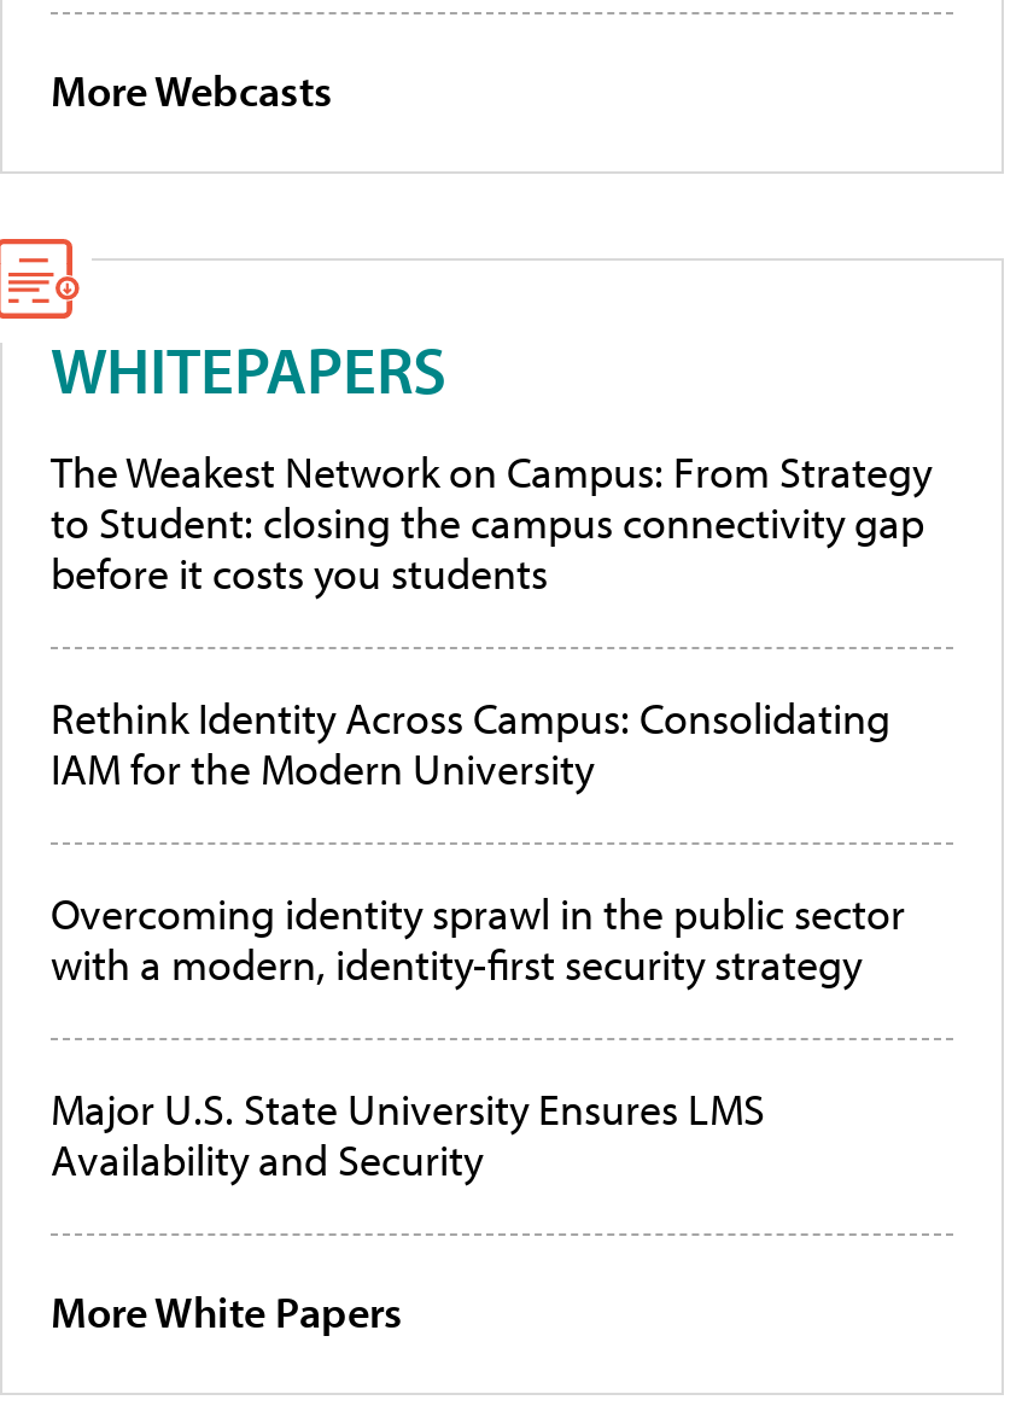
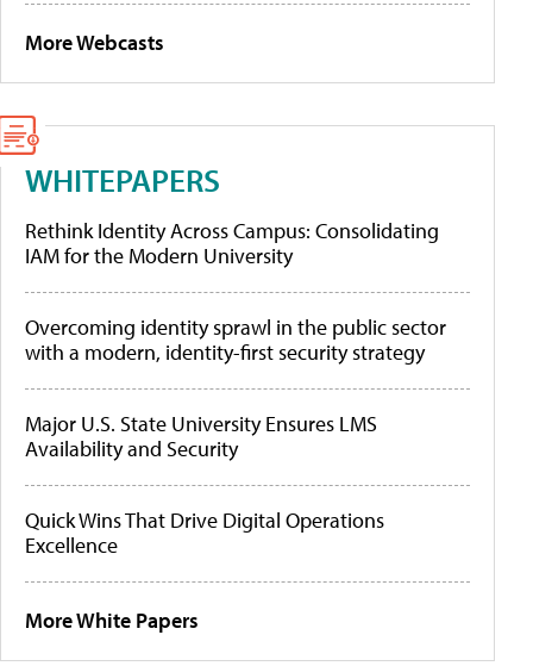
- The Weakest Network on Campus: From Strategy
- to Student: closing the campus connectivity gap
- before it costs you students

moved up: Rethink Identity Across Campus: Consolidating | IAM for the Modern University | Overcoming identity sprawl in the public sector | with a modern, identity-first security strategy | Major U.S. State University Ensures LMS | Availability and Security

+ Quick Wins That Drive Digital Operations
+ Excellence
